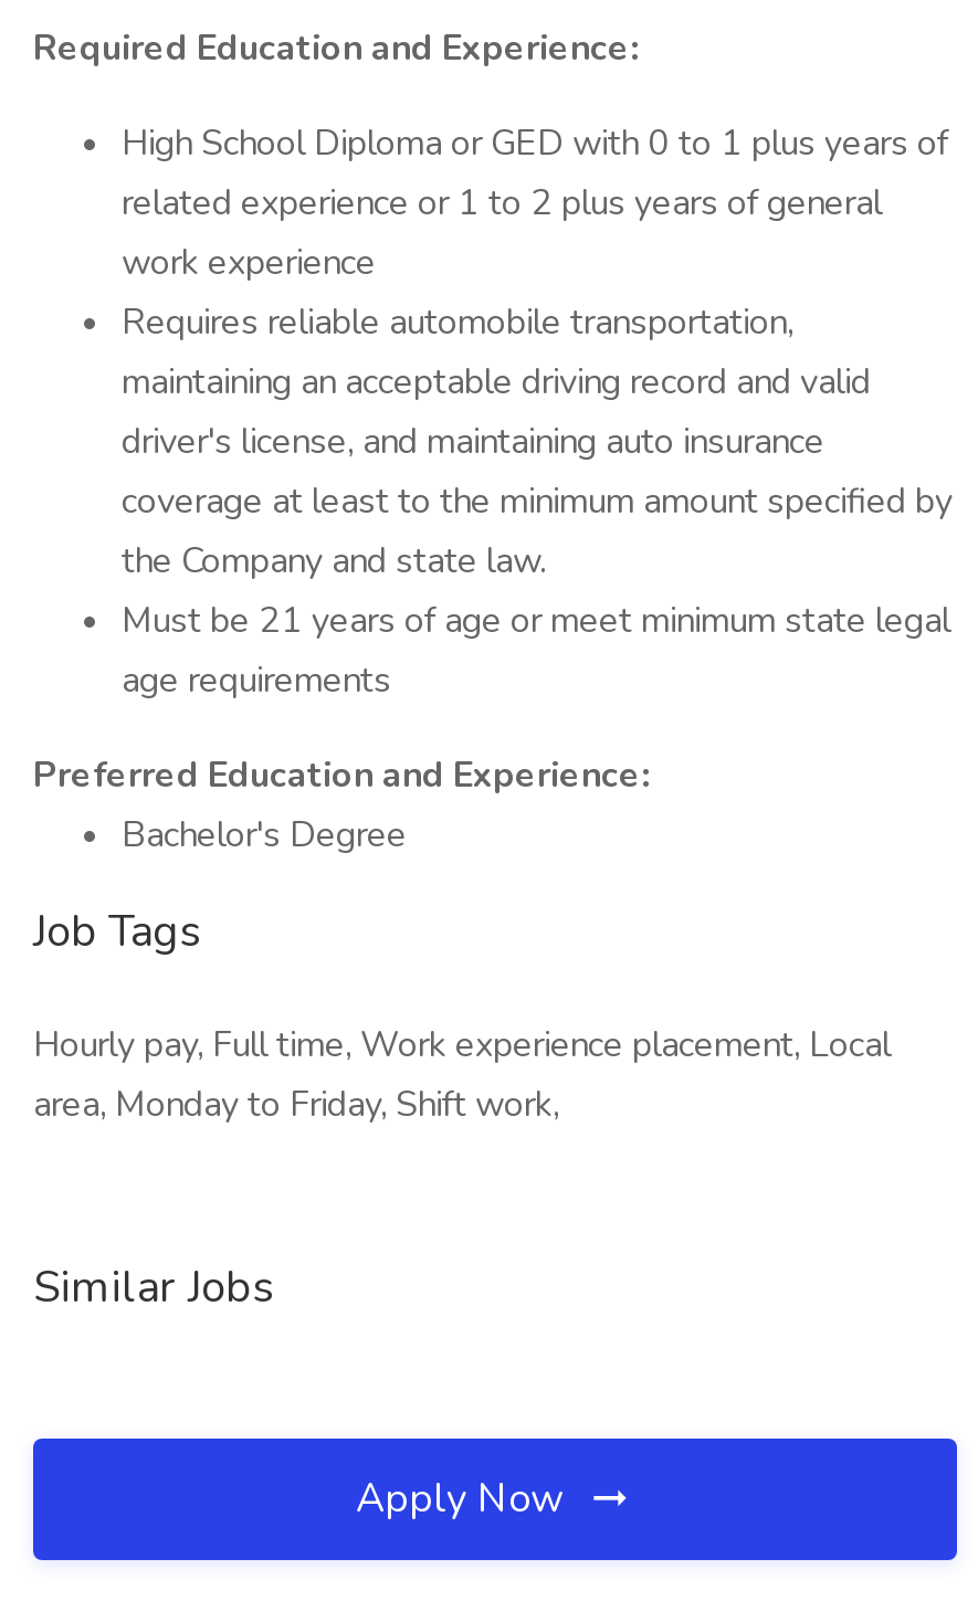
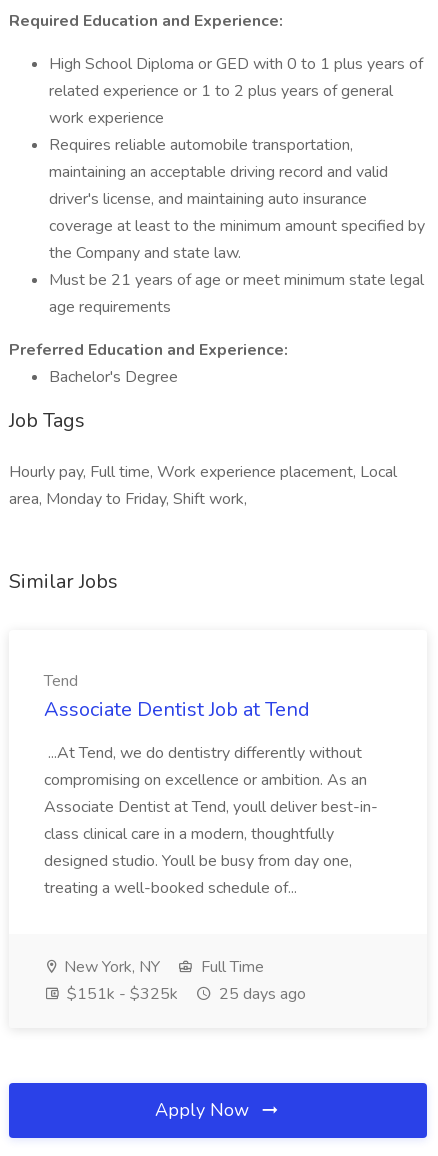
+ Tend
+ Associate Dentist Job at Tend
+ ...At Tend, we do dentistry differently without
+ compromising on excellence or ambition. As an
+ Associate Dentist at Tend, youll deliver best-in-
+ class clinical care in a modern, thoughtfully
+ designed studio. Youll be busy from day one,
+ treating a well-booked schedule of...

+ New York, NY
+ Full Time
+ $151k - $325k
+ 25 days ago
